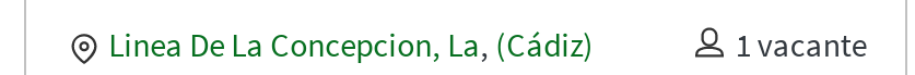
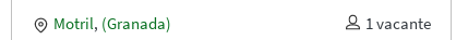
- Linea De La Concepcion, La, (Cádiz)
+ Motril, (Granada)
